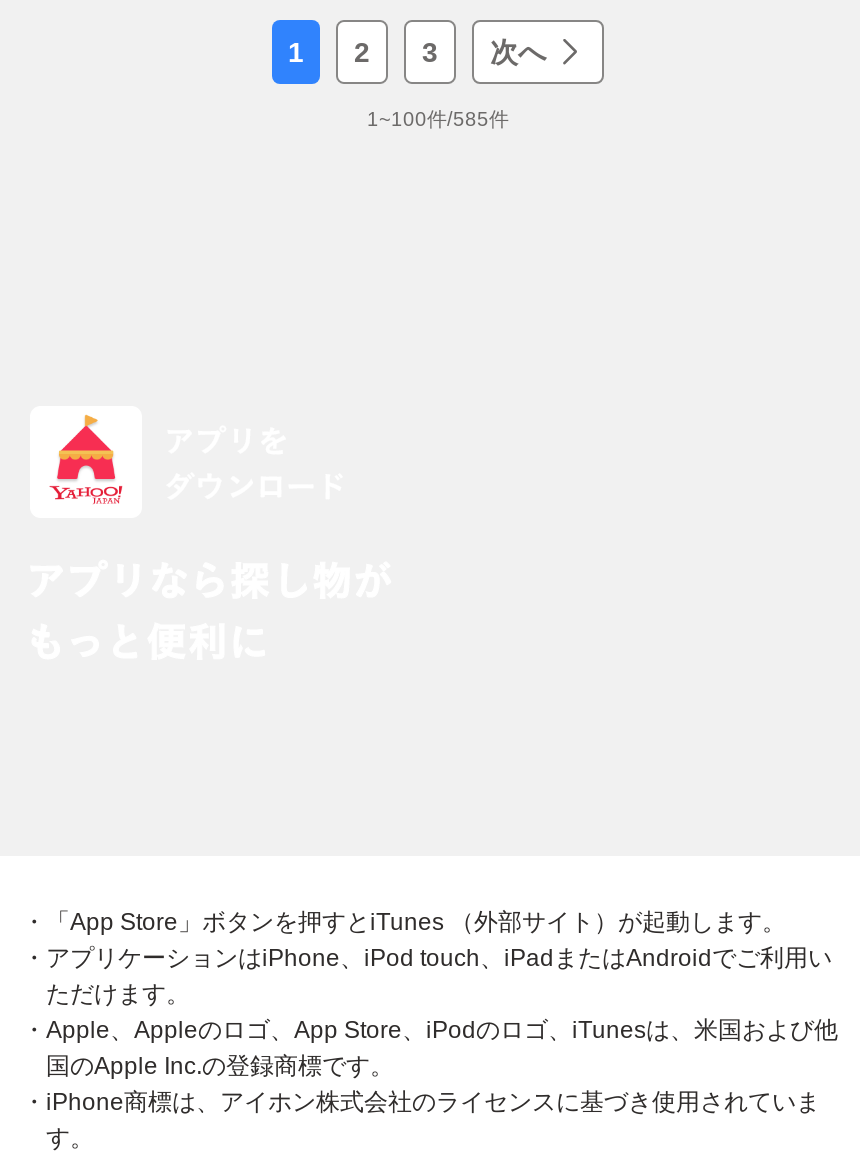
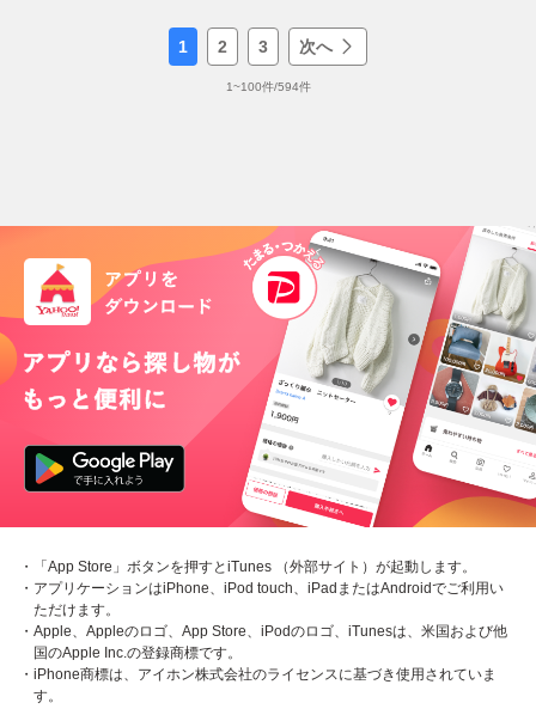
+ [image]

- 1~100件/585件
+ 1~100件/594件
